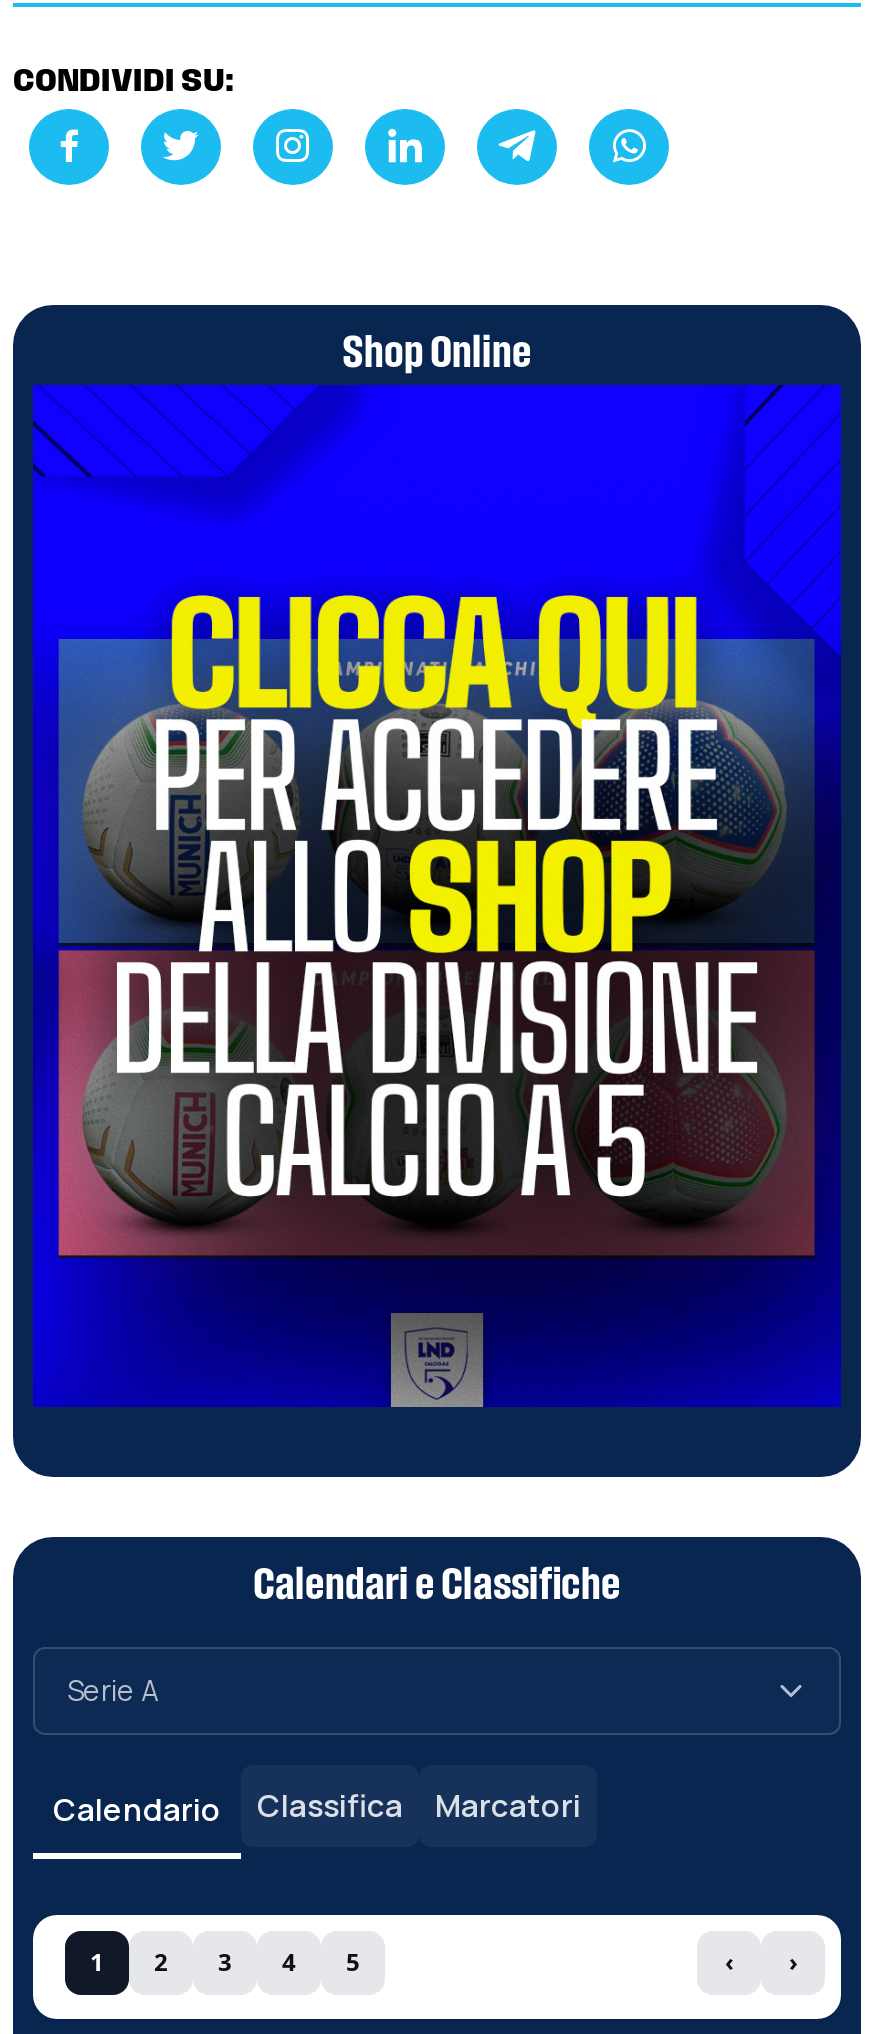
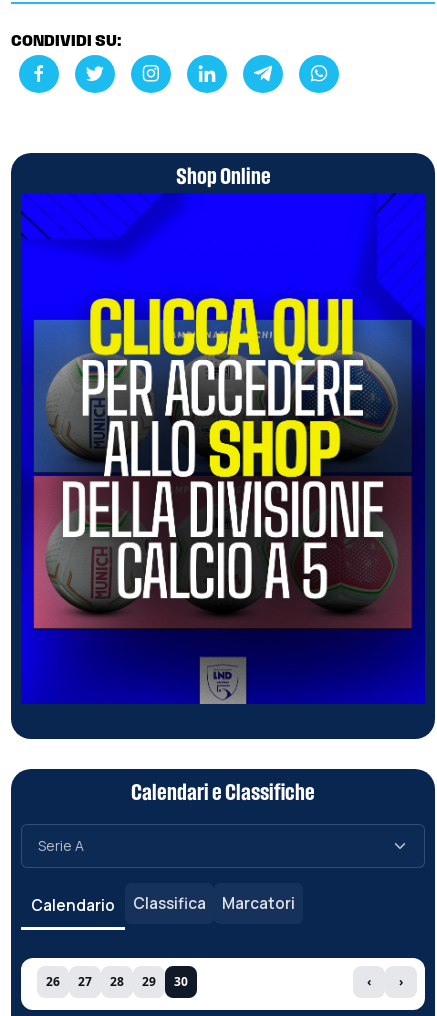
- 1
+ 26

- 2
+ 27

- 3
+ 28

- 4
+ 29

- 5
+ 30
